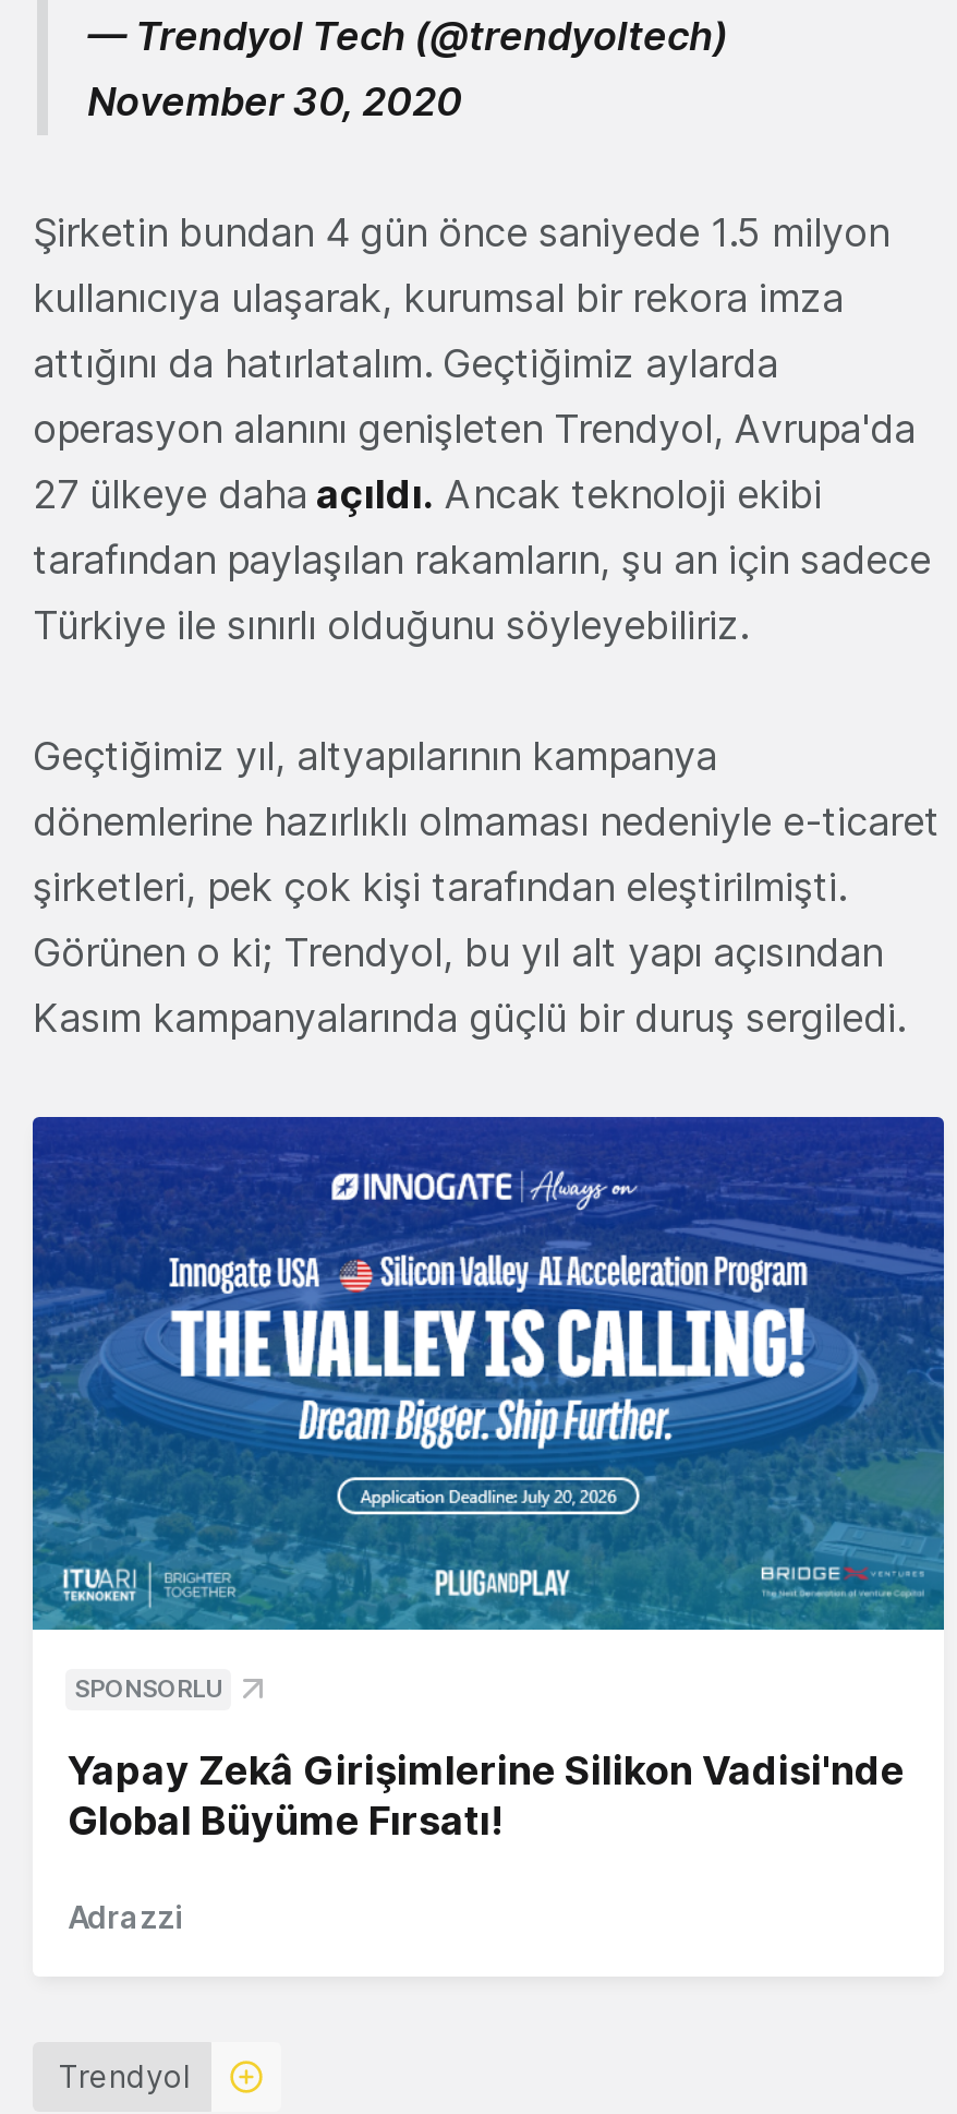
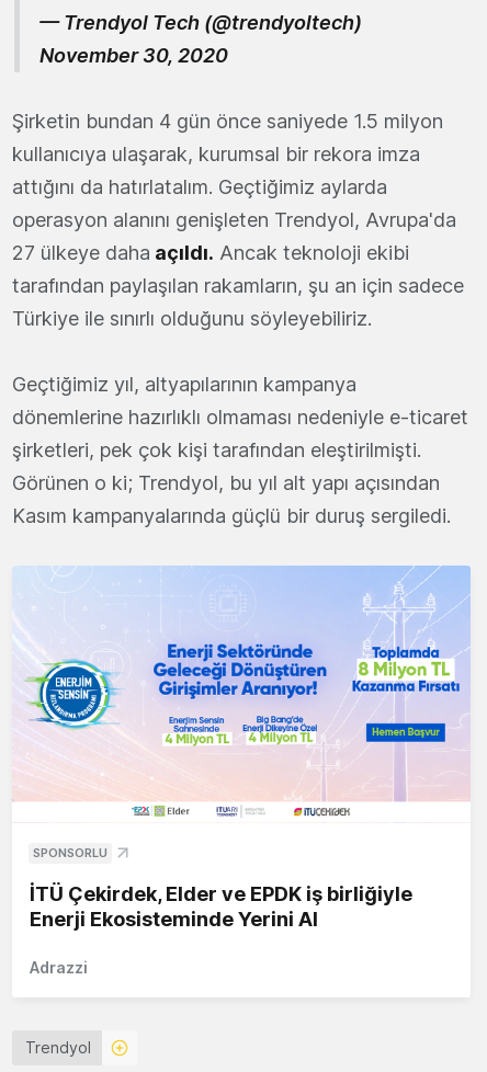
- [image]
+ [image]

- Yapay Zekâ Girişimlerine Silikon Vadisi'nde
- Global Büyüme Fırsatı!
+ İTÜ Çekirdek, Elder ve EPDK iş birliğiyle
+ Enerji Ekosisteminde Yerini Al
